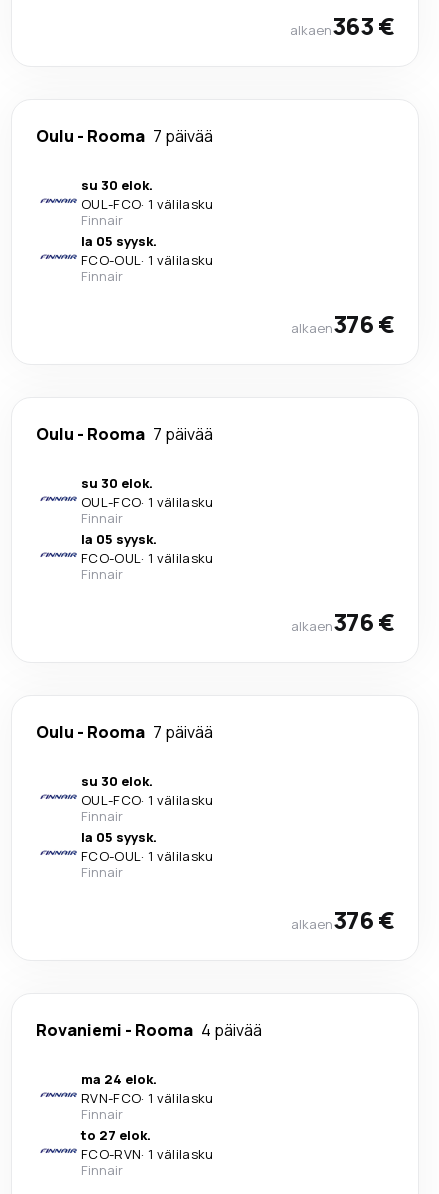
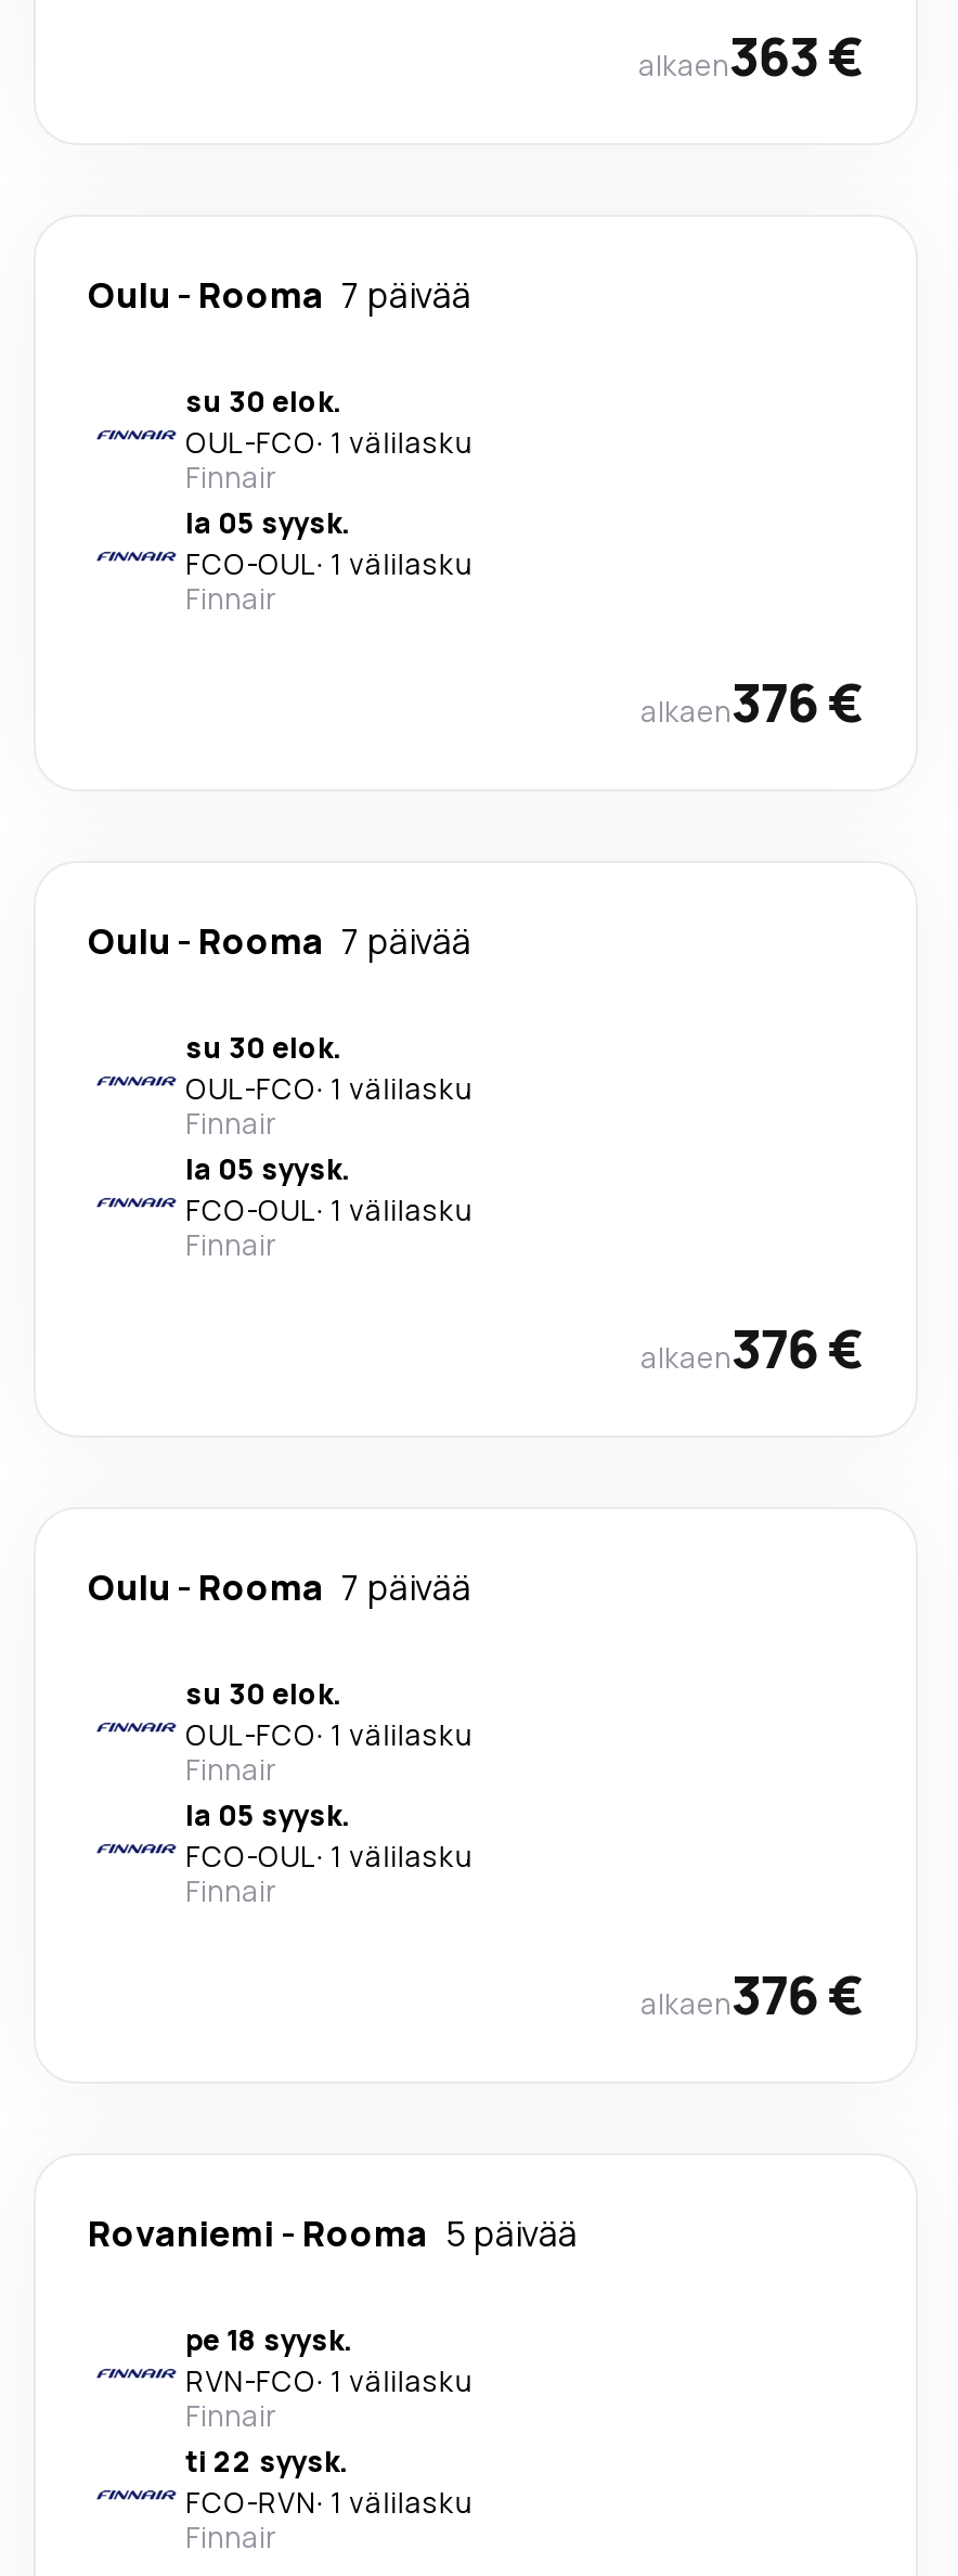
- Rovaniemi - Rooma 4 päivää
+ Rovaniemi - Rooma 5 päivää

- ma 24 elok.
+ pe 18 syysk.

- to 27 elok.
+ ti 22 syysk.
